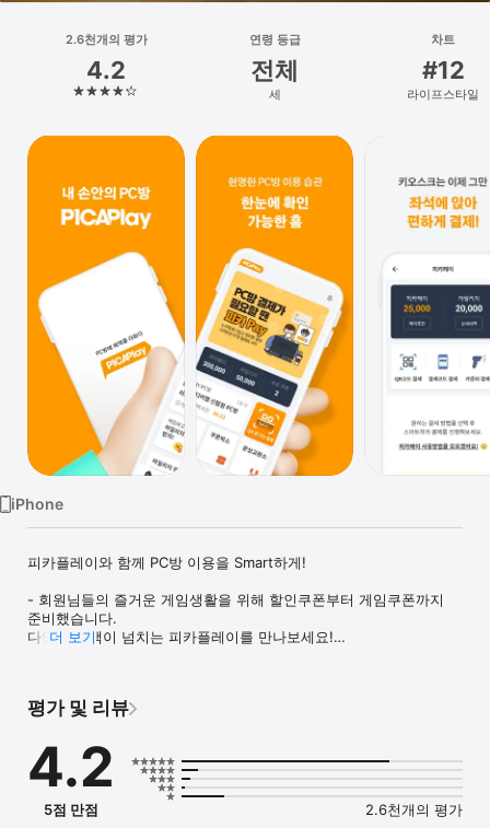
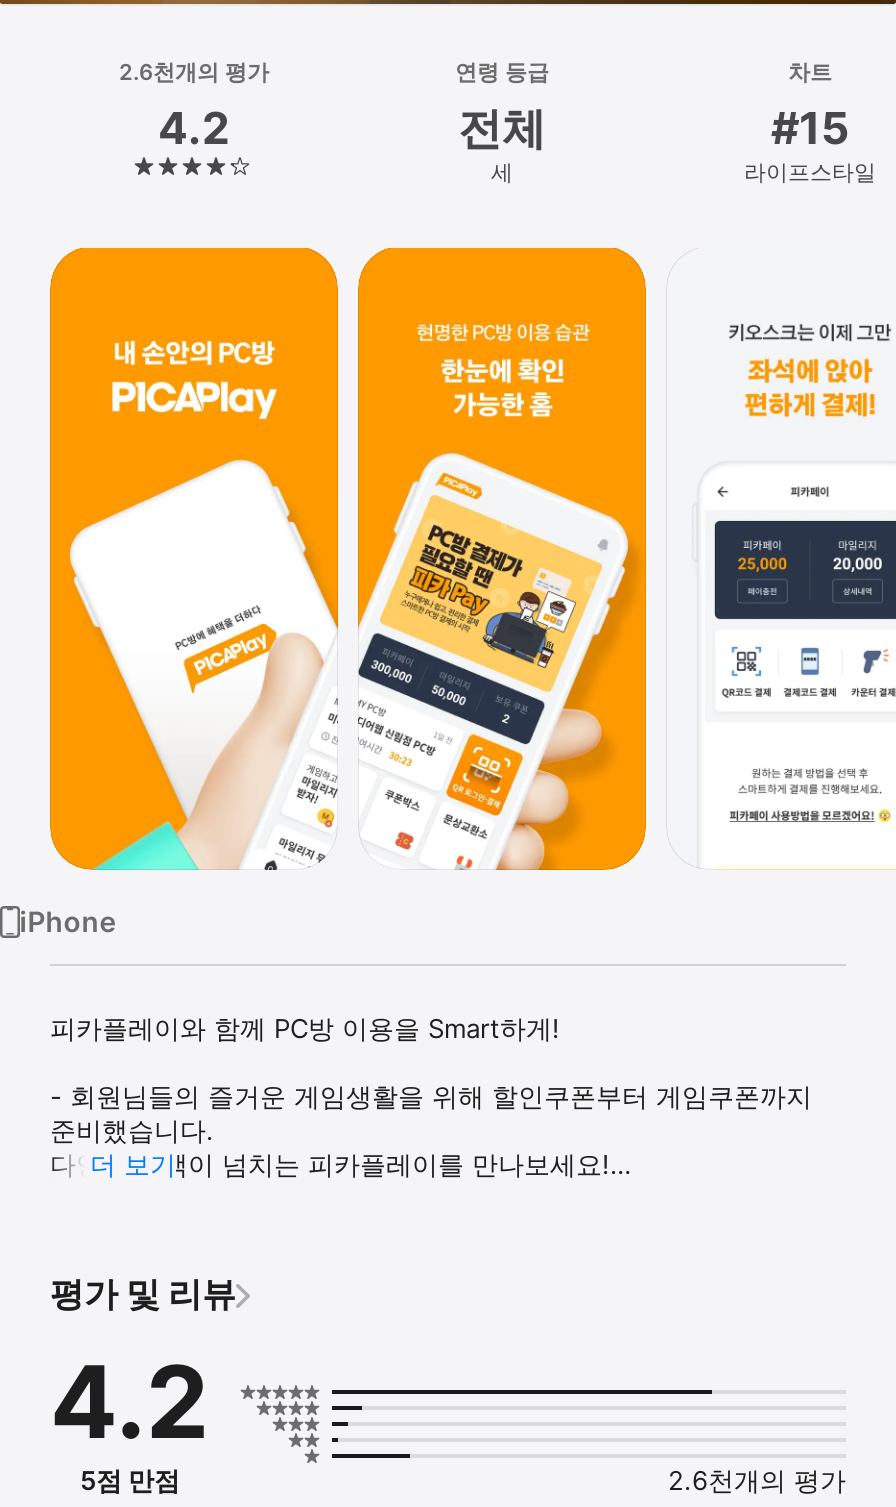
- #12
+ #15
